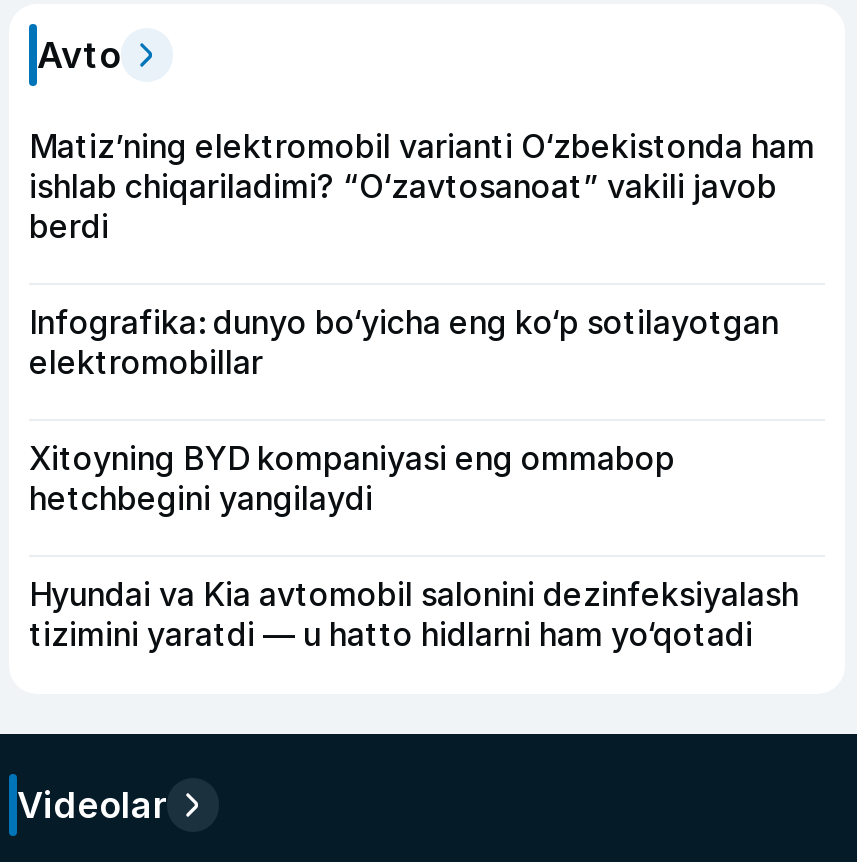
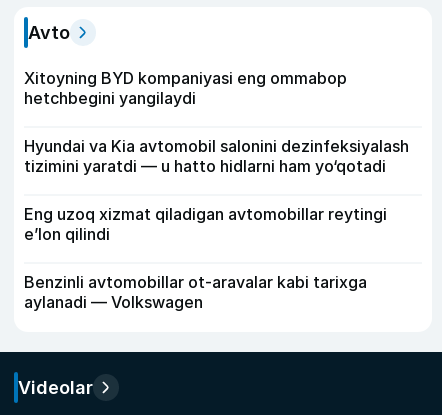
- Matiz’ning elektromobil varianti O‘zbekistonda ham
- ishlab chiqariladimi? “O‘zavtosanoat” vakili javob
- berdi
- Infografika: dunyo bo‘yicha eng ko‘p sotilayotgan
- elektromobillar

moved up: Xitoyning BYD kompaniyasi eng ommabop | hetchbegini yangilaydi | Hyundai va Kia avtomobil salonini dezinfeksiyalash | tizimini yaratdi — u hatto hidlarni ham yo‘qotadi

+ Eng uzoq xizmat qiladigan avtomobillar reytingi
+ e’lon qilindi
+ Benzinli avtomobillar ot-aravalar kabi tarixga
+ aylanadi — Volkswagen
